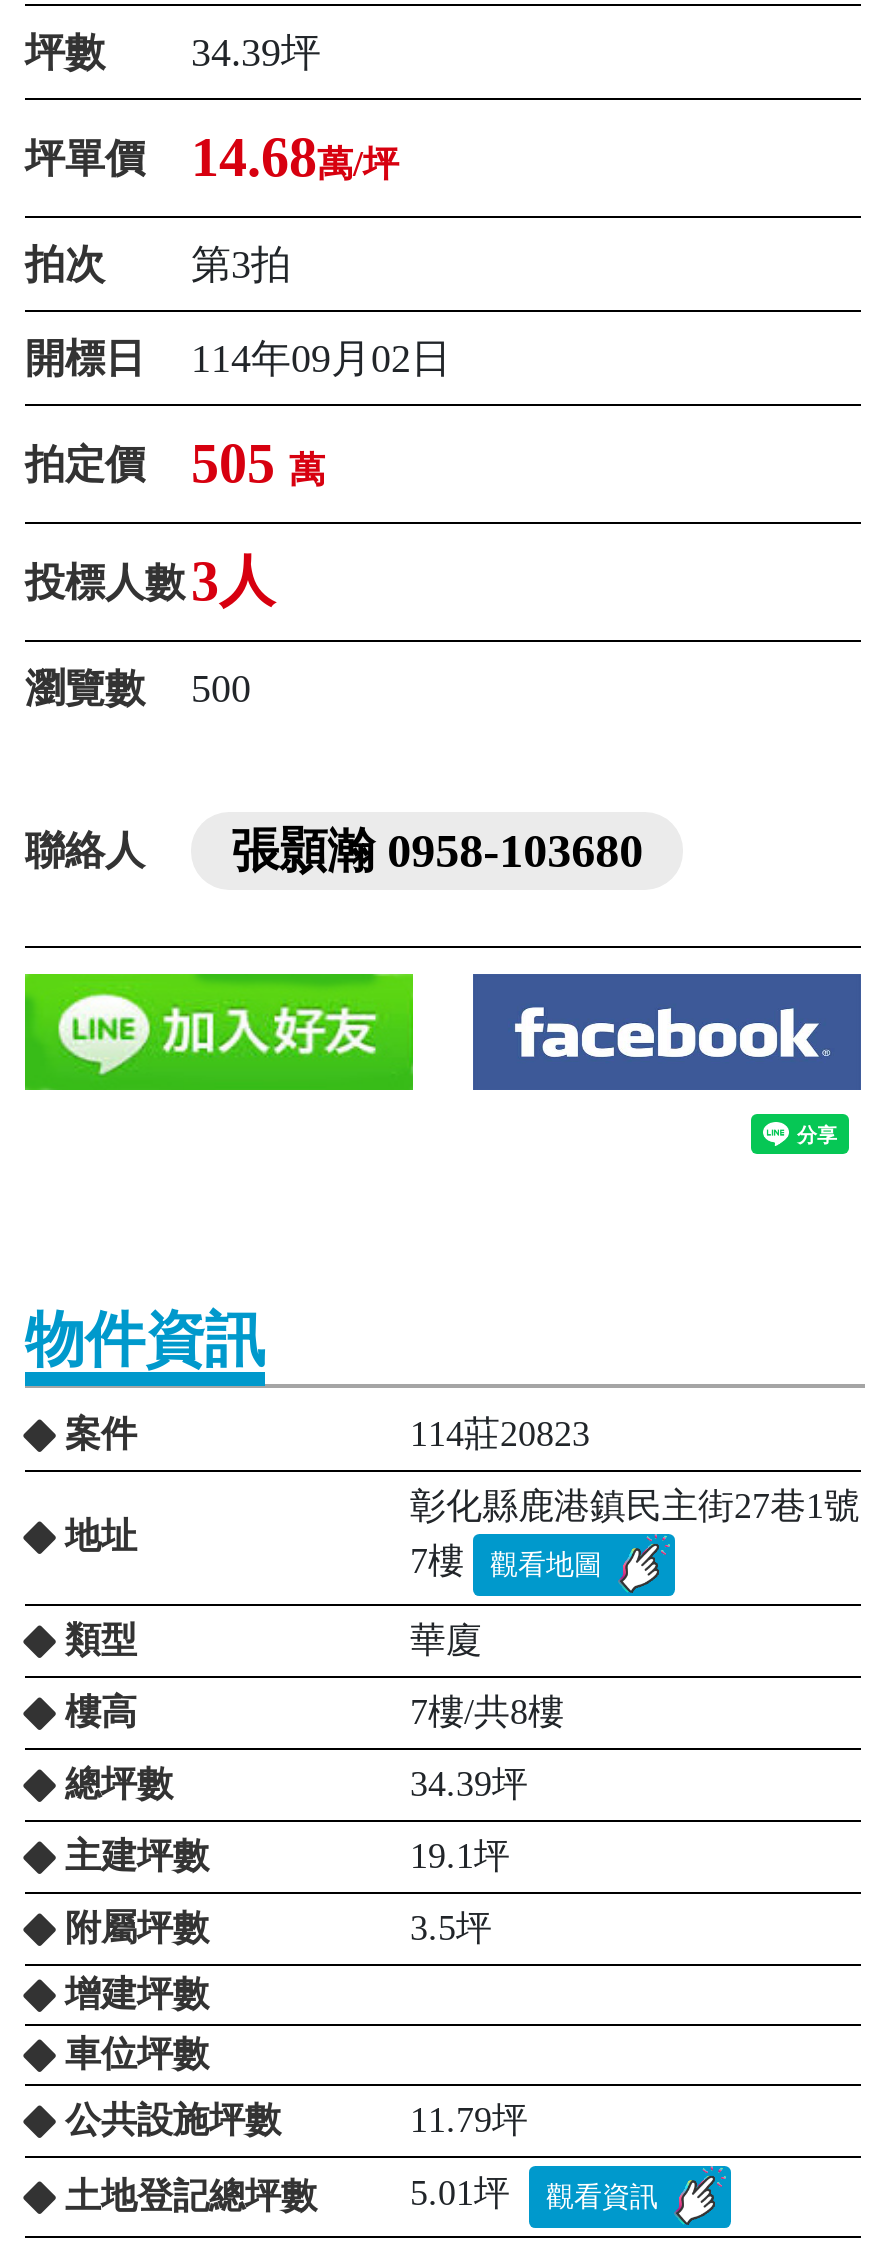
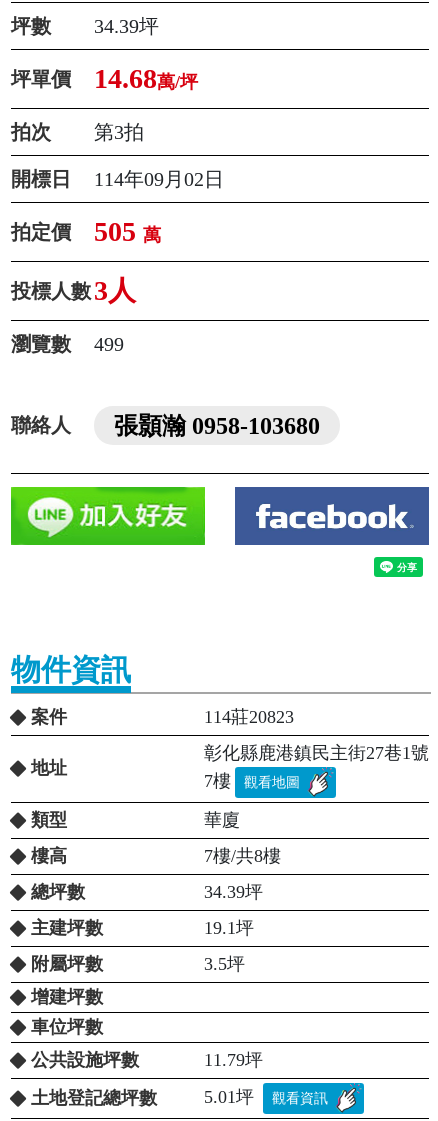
- 瀏覽數 500
+ 瀏覽數 499
